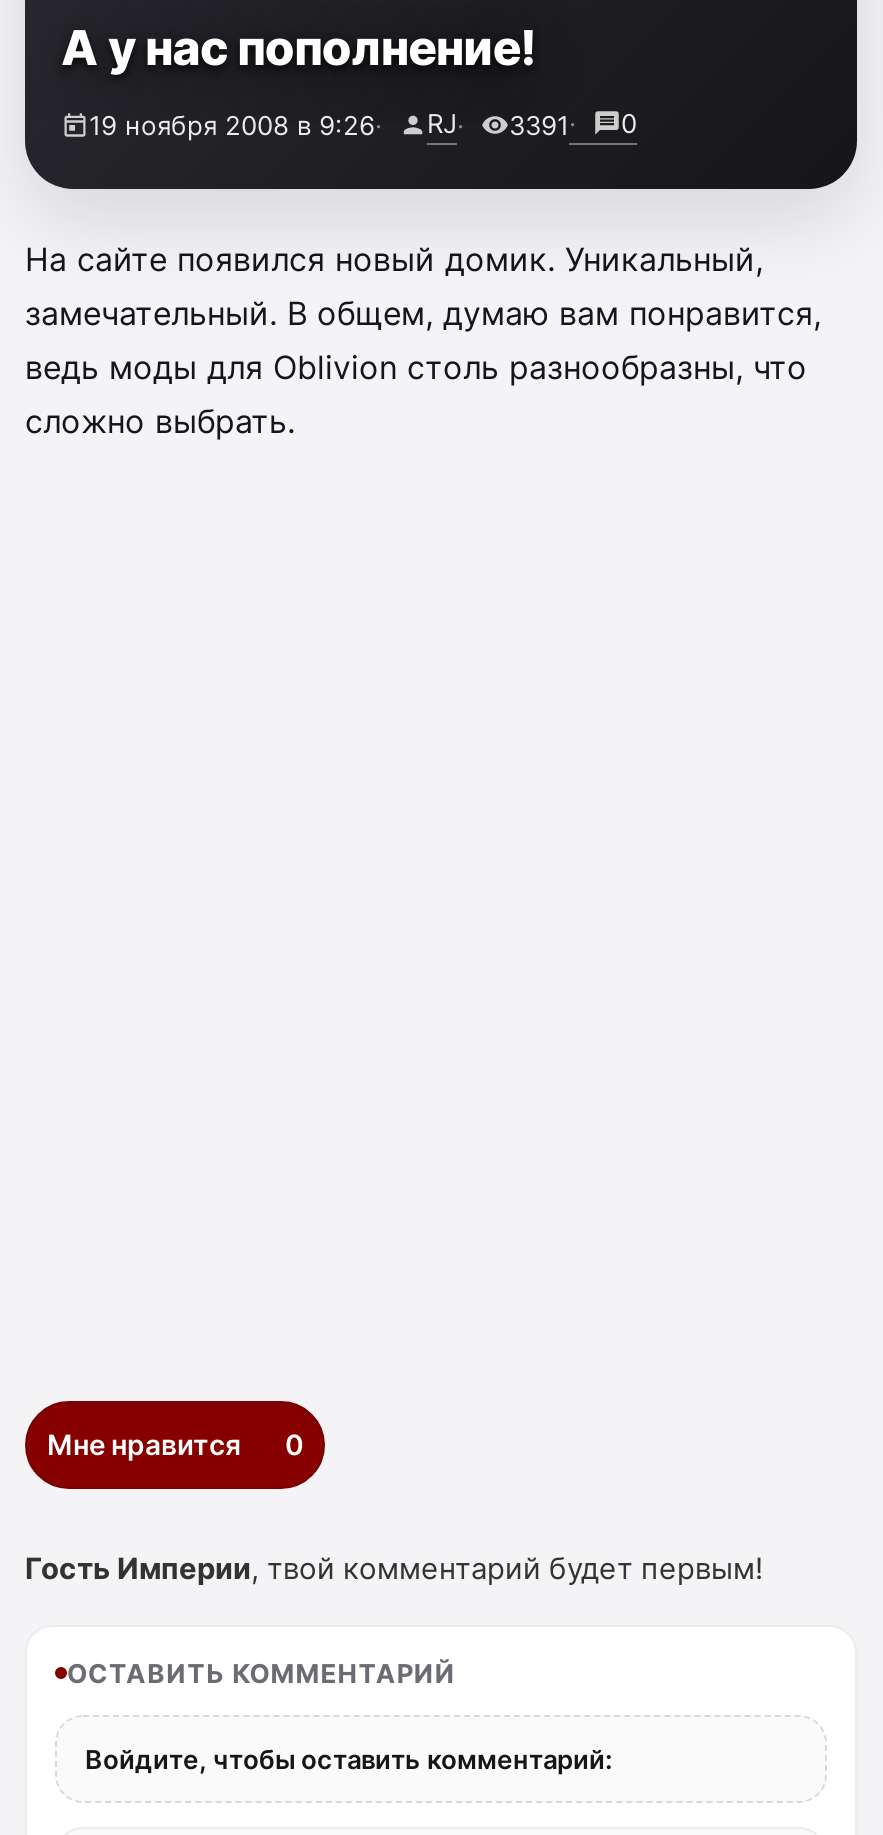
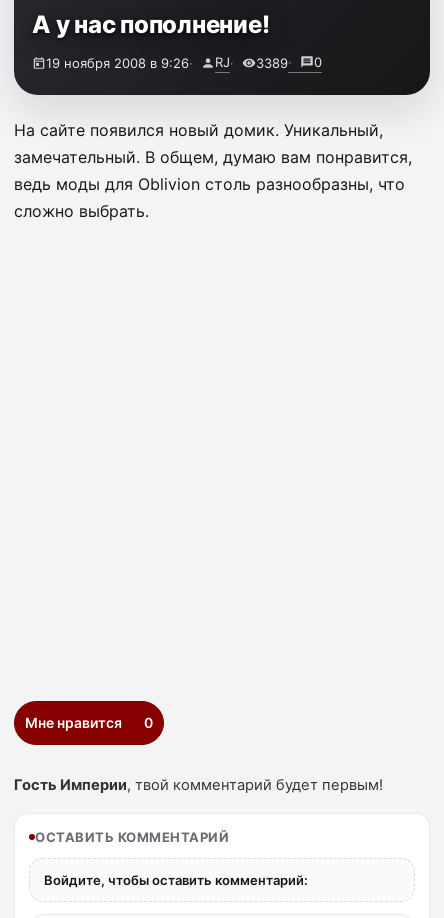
- 3391
+ 3389
